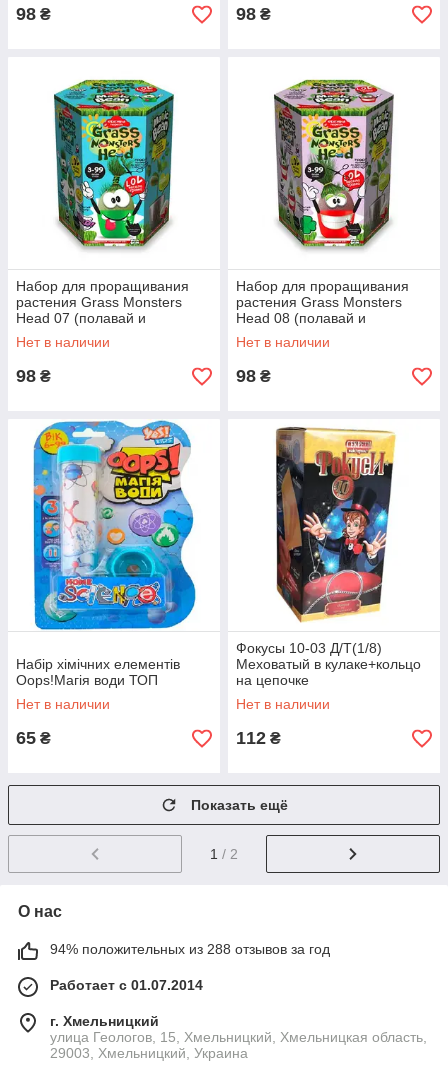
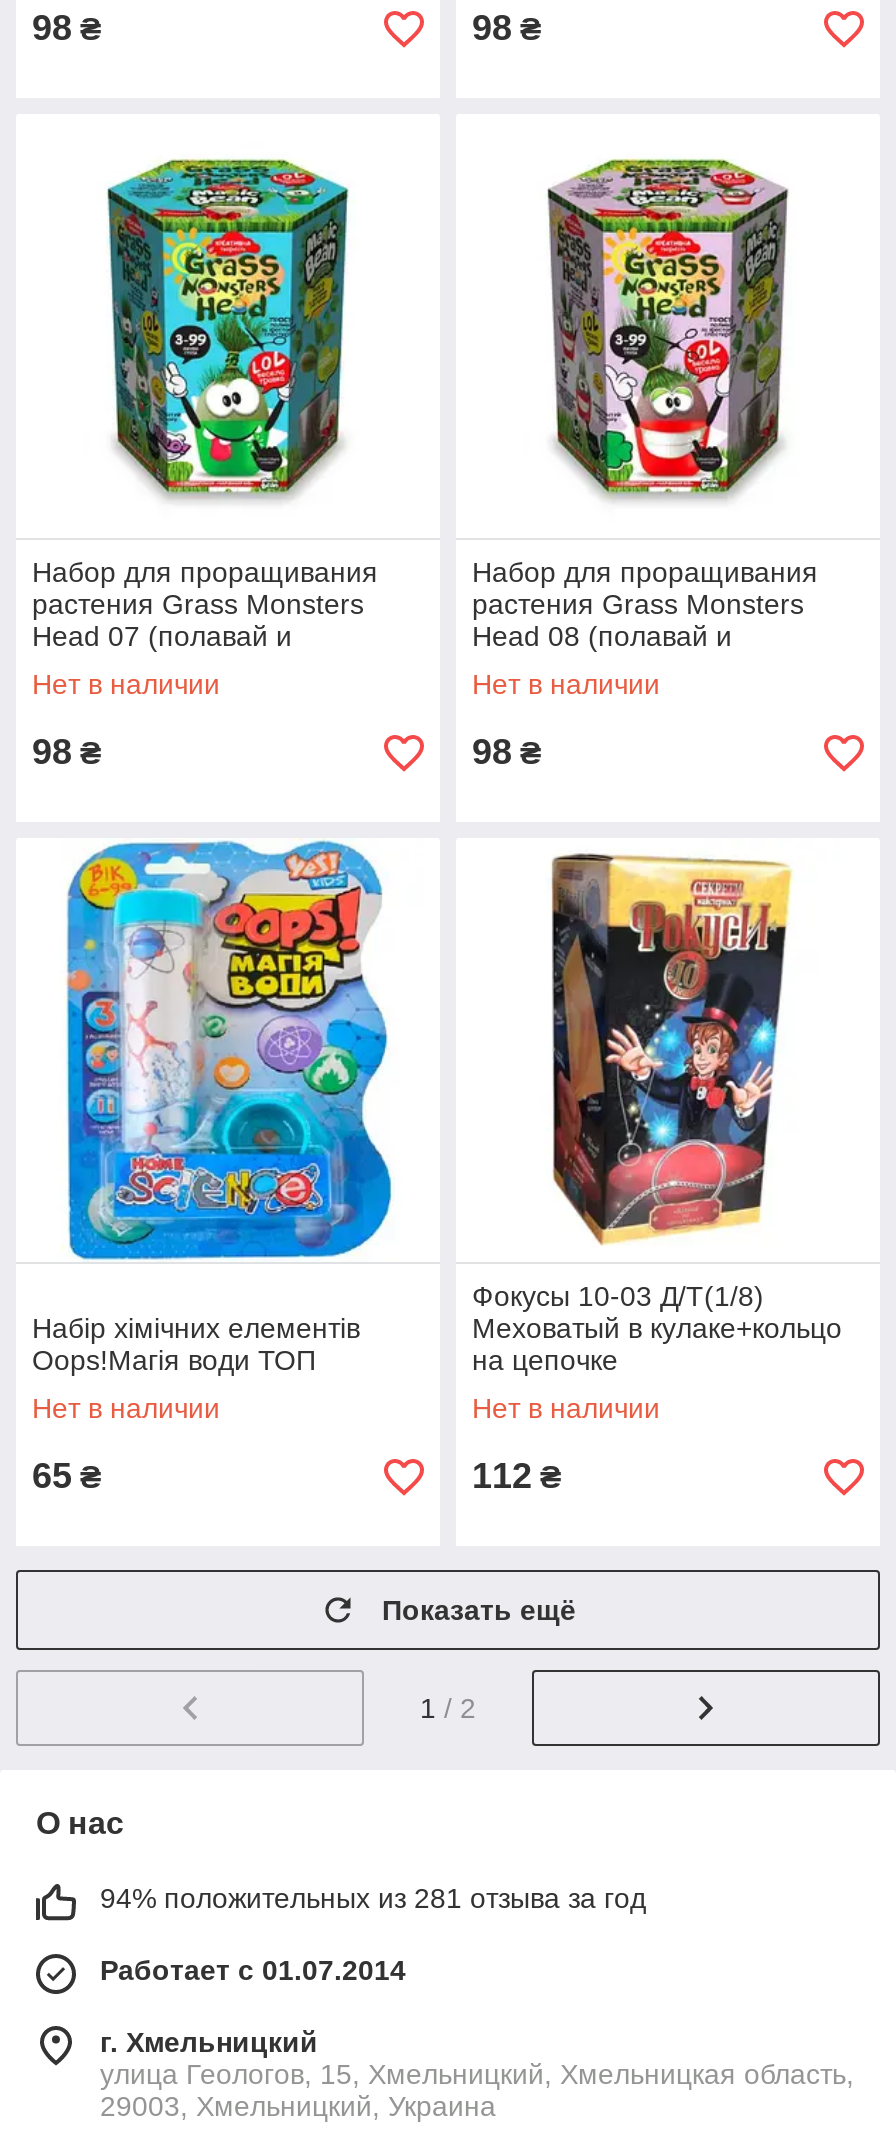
- 94% положительных из 288 отзывов за год
+ 94% положительных из 281 отзыва за год
